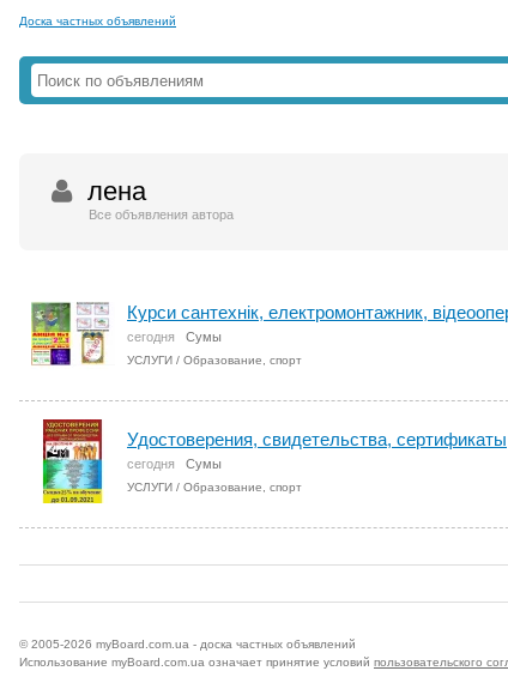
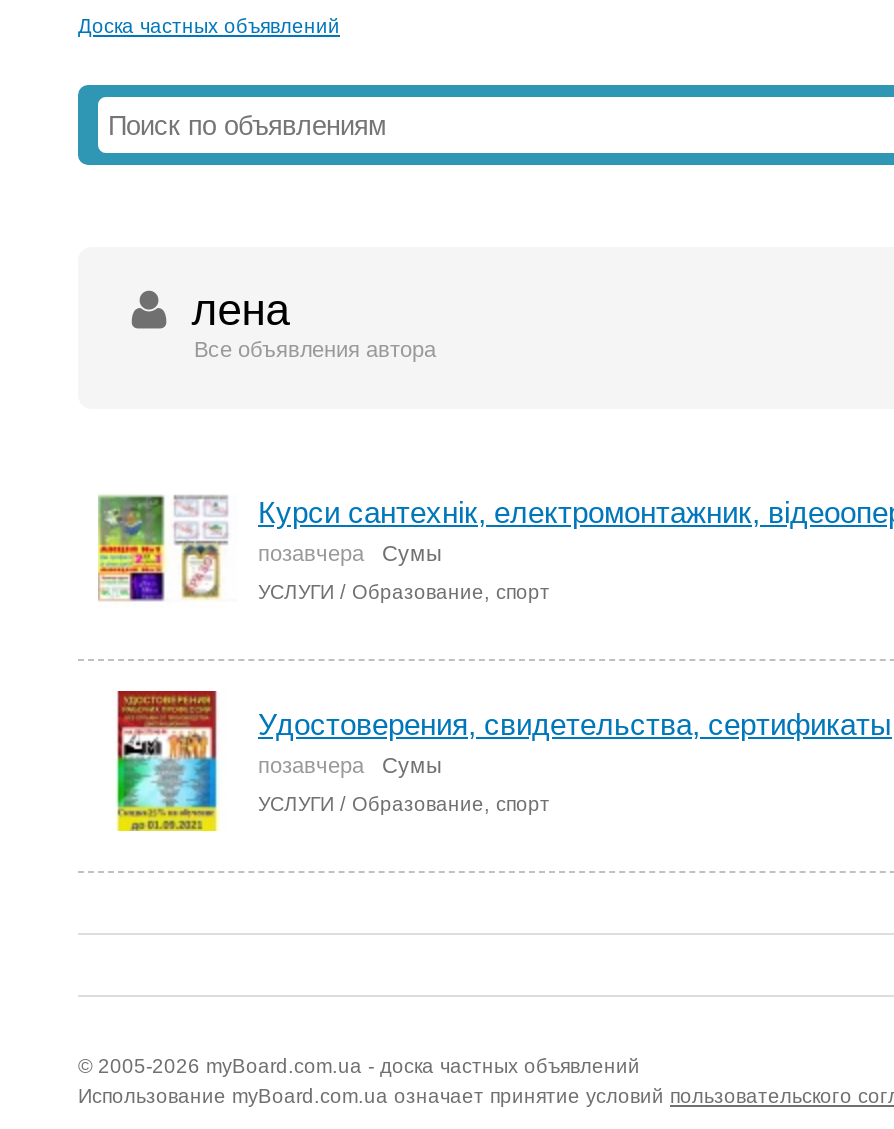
- сегодня Сумы
+ позавчера Сумы

- сегодня Сумы
+ позавчера Сумы
